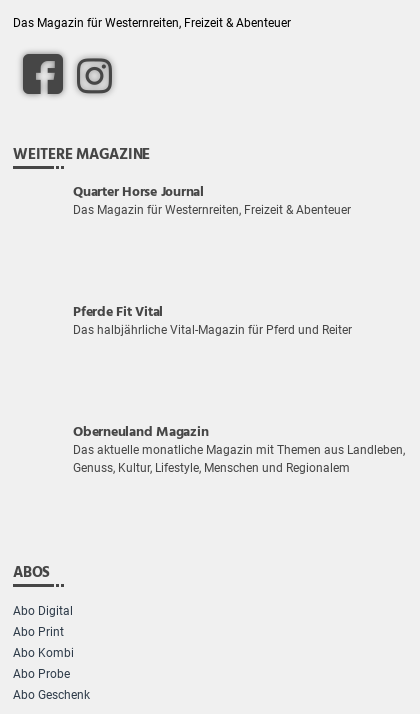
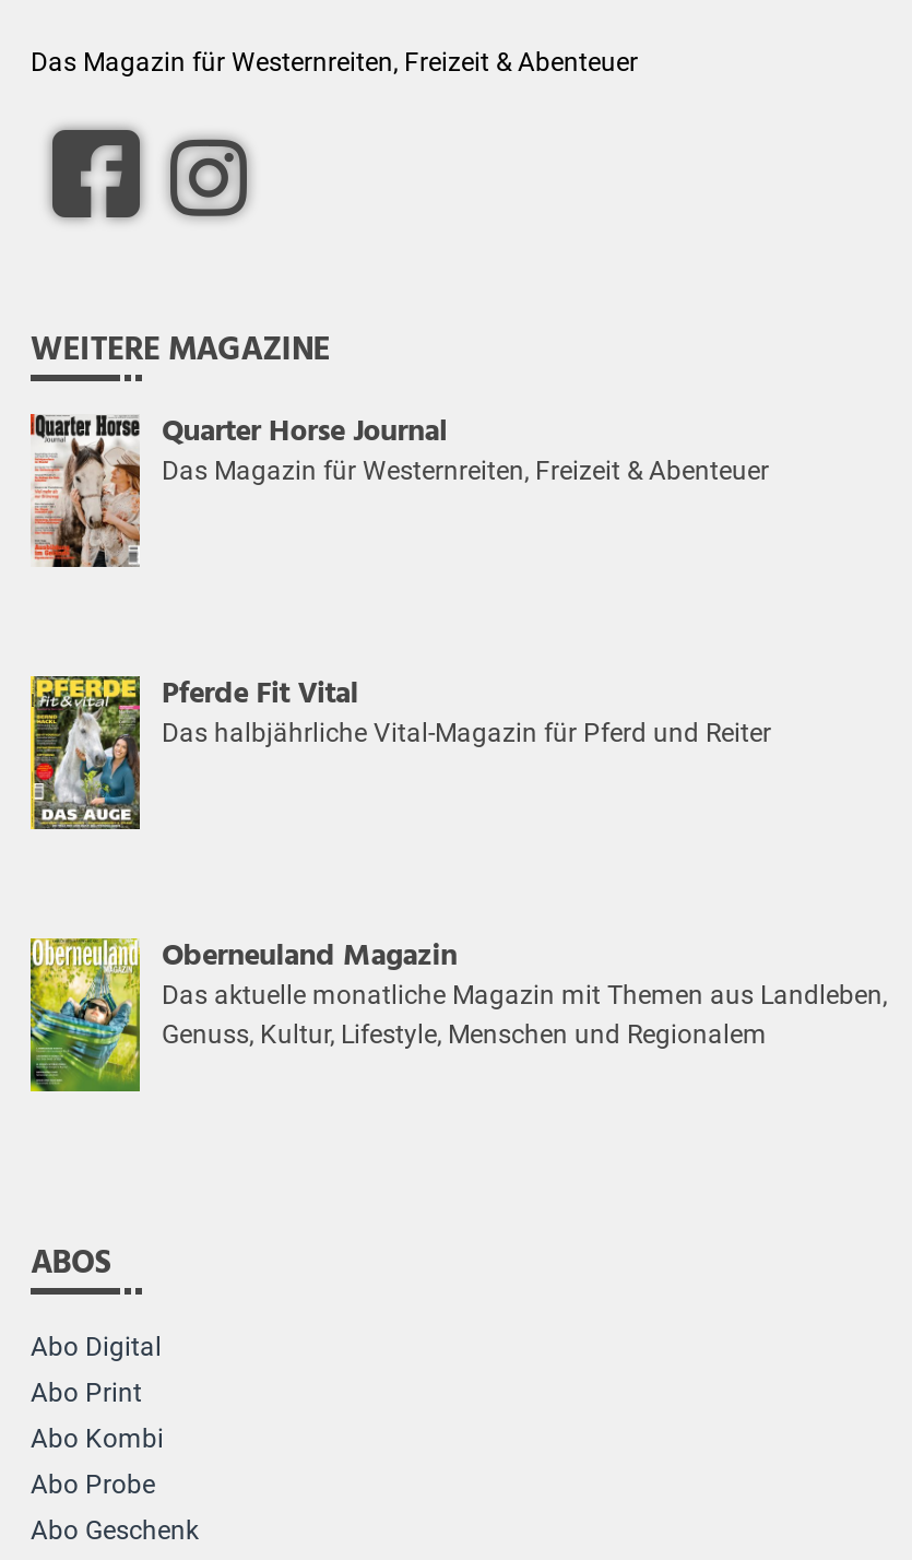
+ [image]

+ [image]

+ [image]
